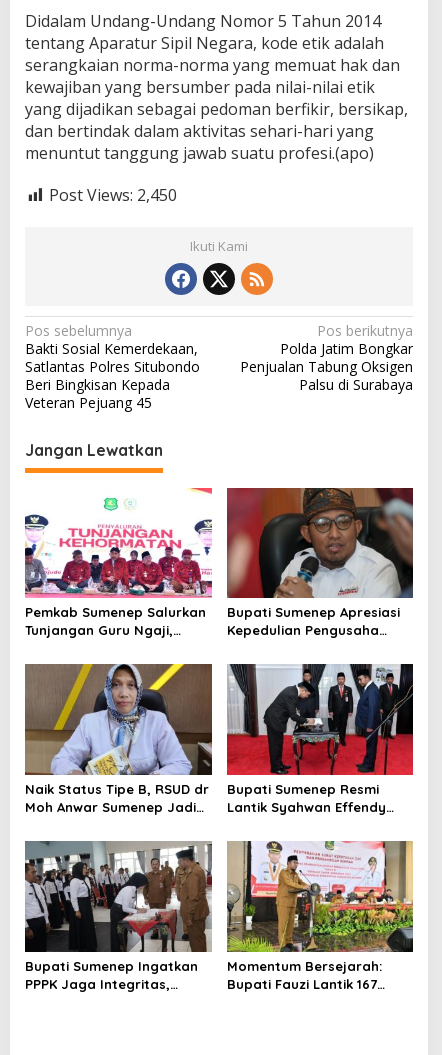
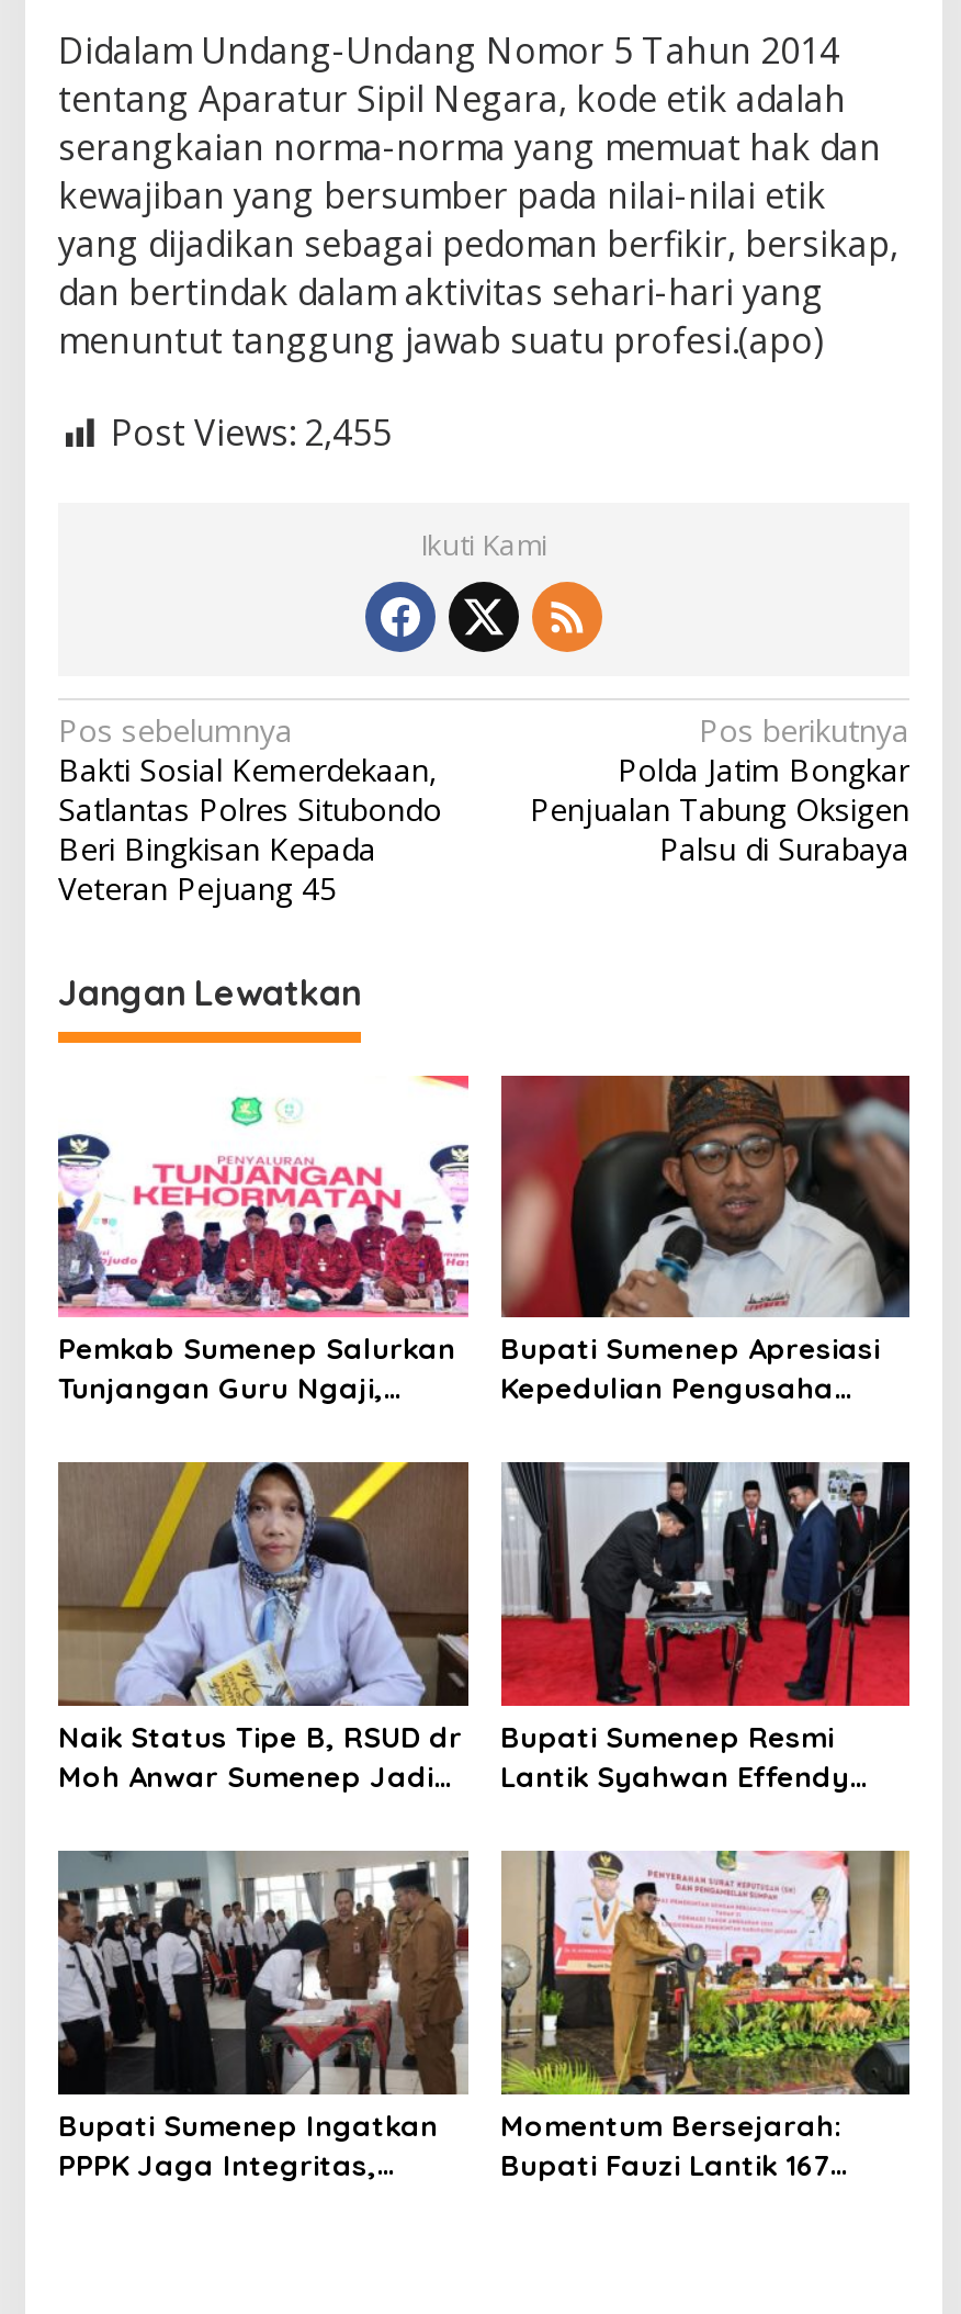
- Post Views: 2,450
+ Post Views: 2,455
